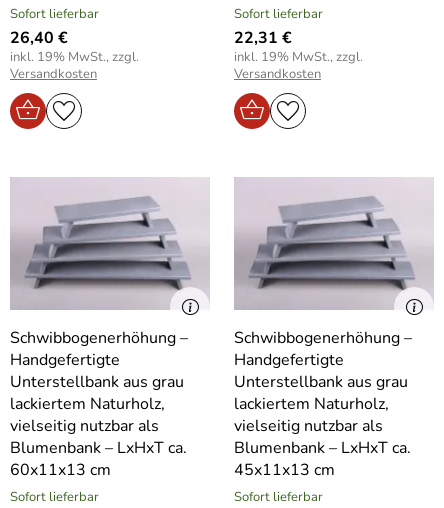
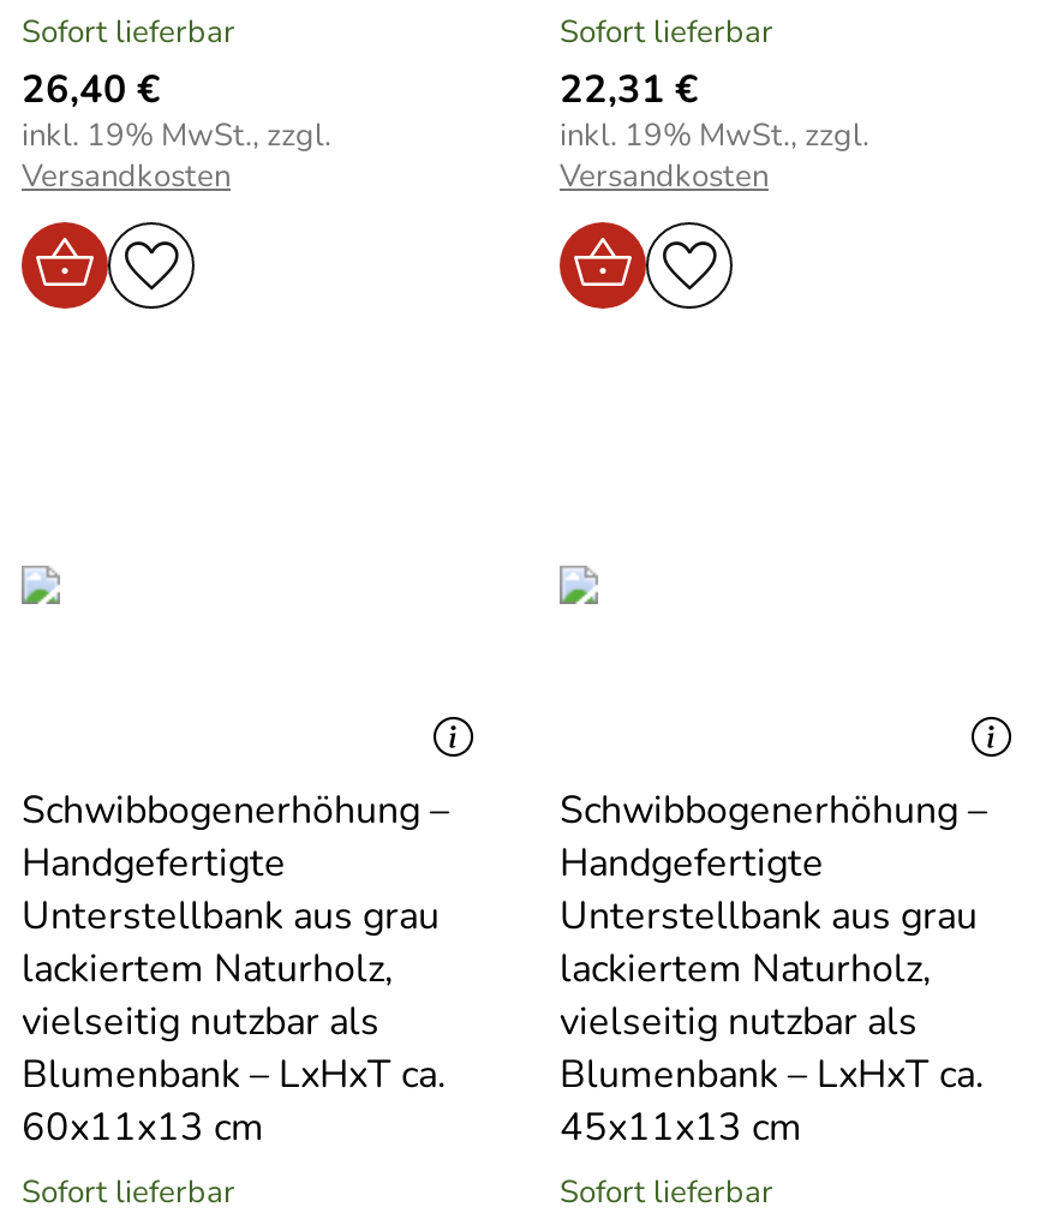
- [image]

- [image]
